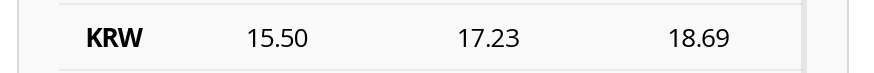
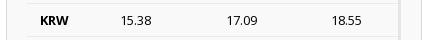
- 15.50
+ 15.38

- 17.23
+ 17.09

- 18.69
+ 18.55
